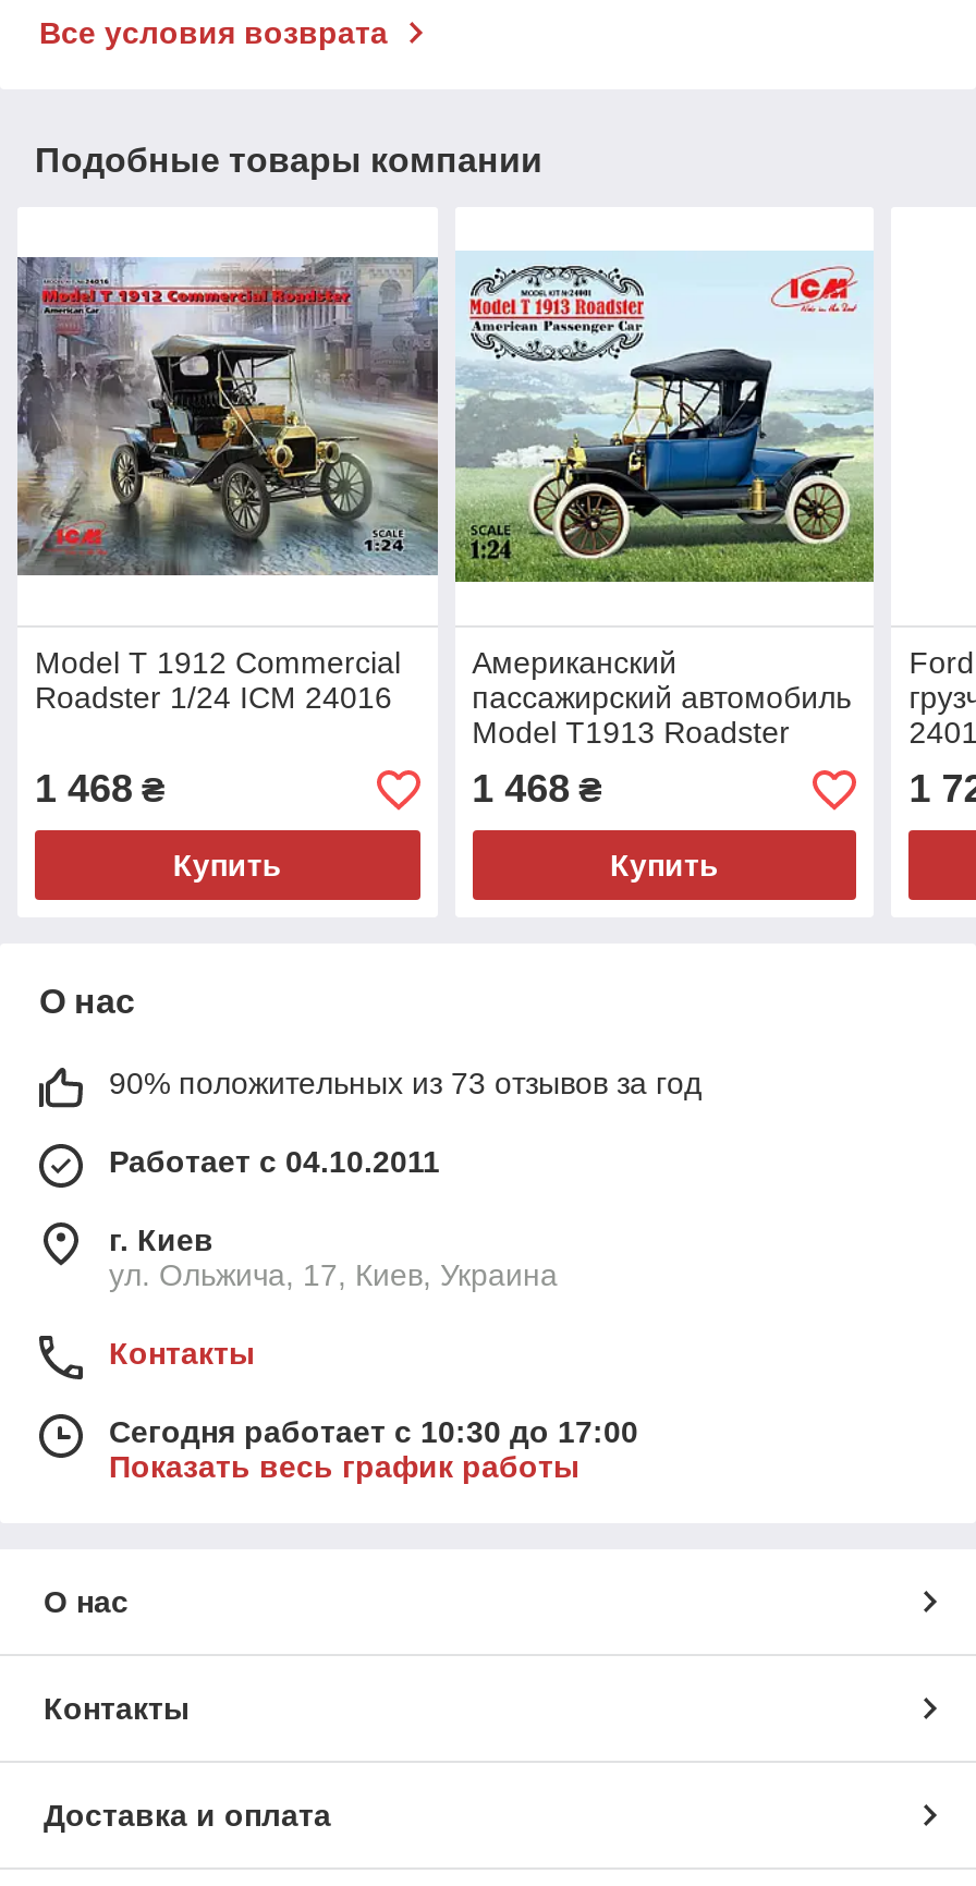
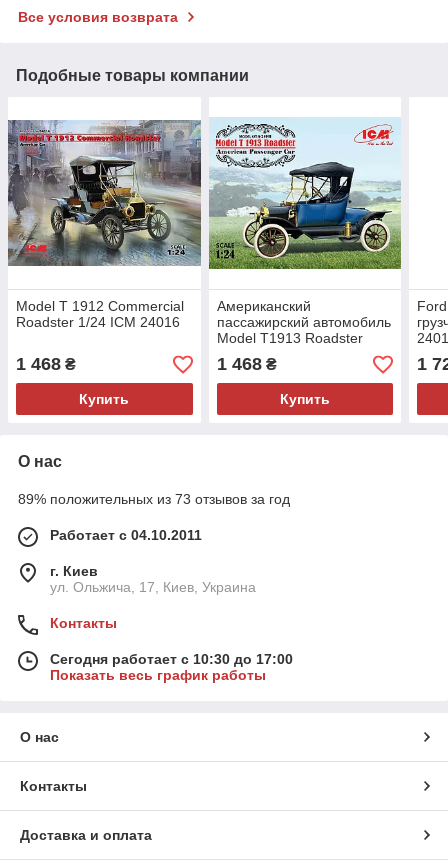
- 90% положительных из 73 отзывов за год
+ 89% положительных из 73 отзывов за год
